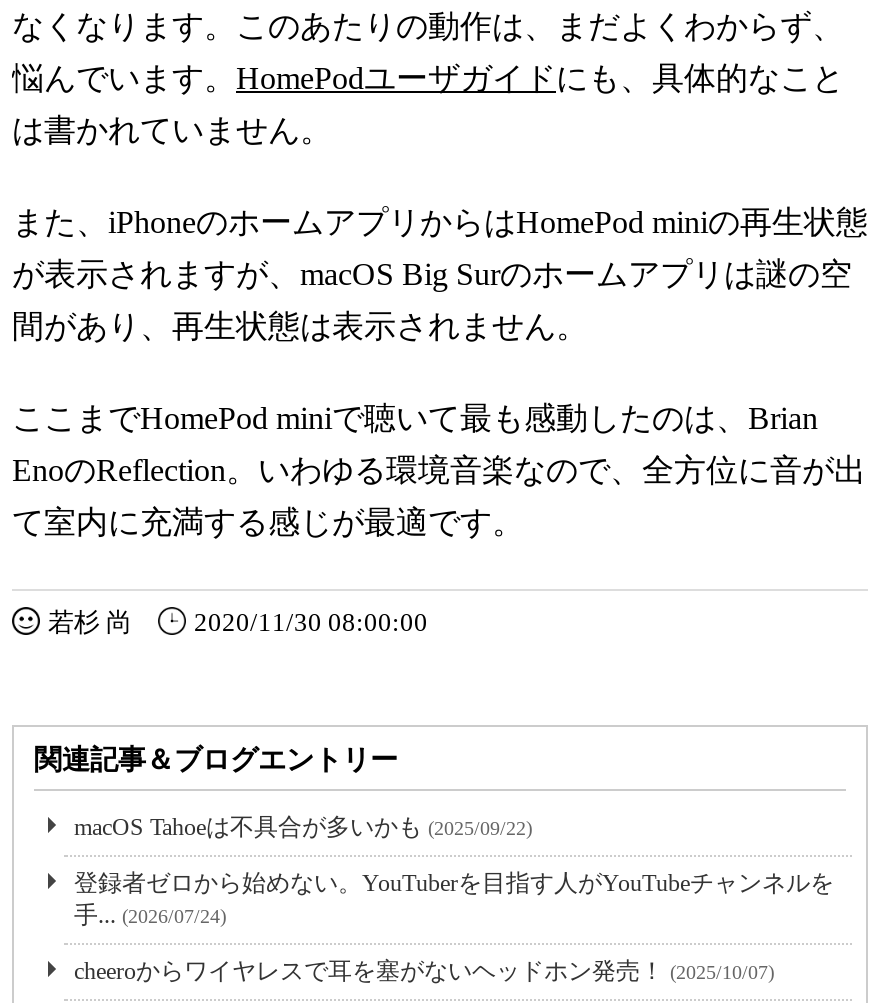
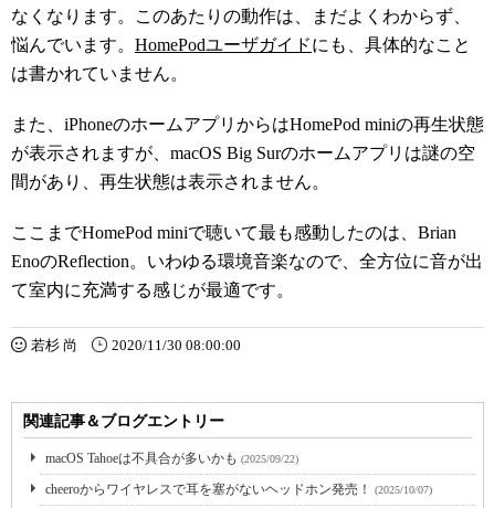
- 登録者ゼロから始めない。YouTuberを目指す人がYouTubeチャンネルを
- 手... (2026/07/24)
